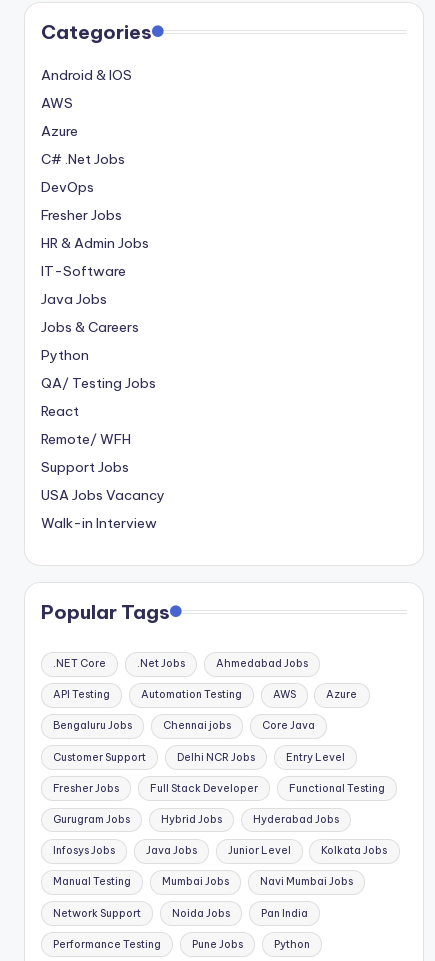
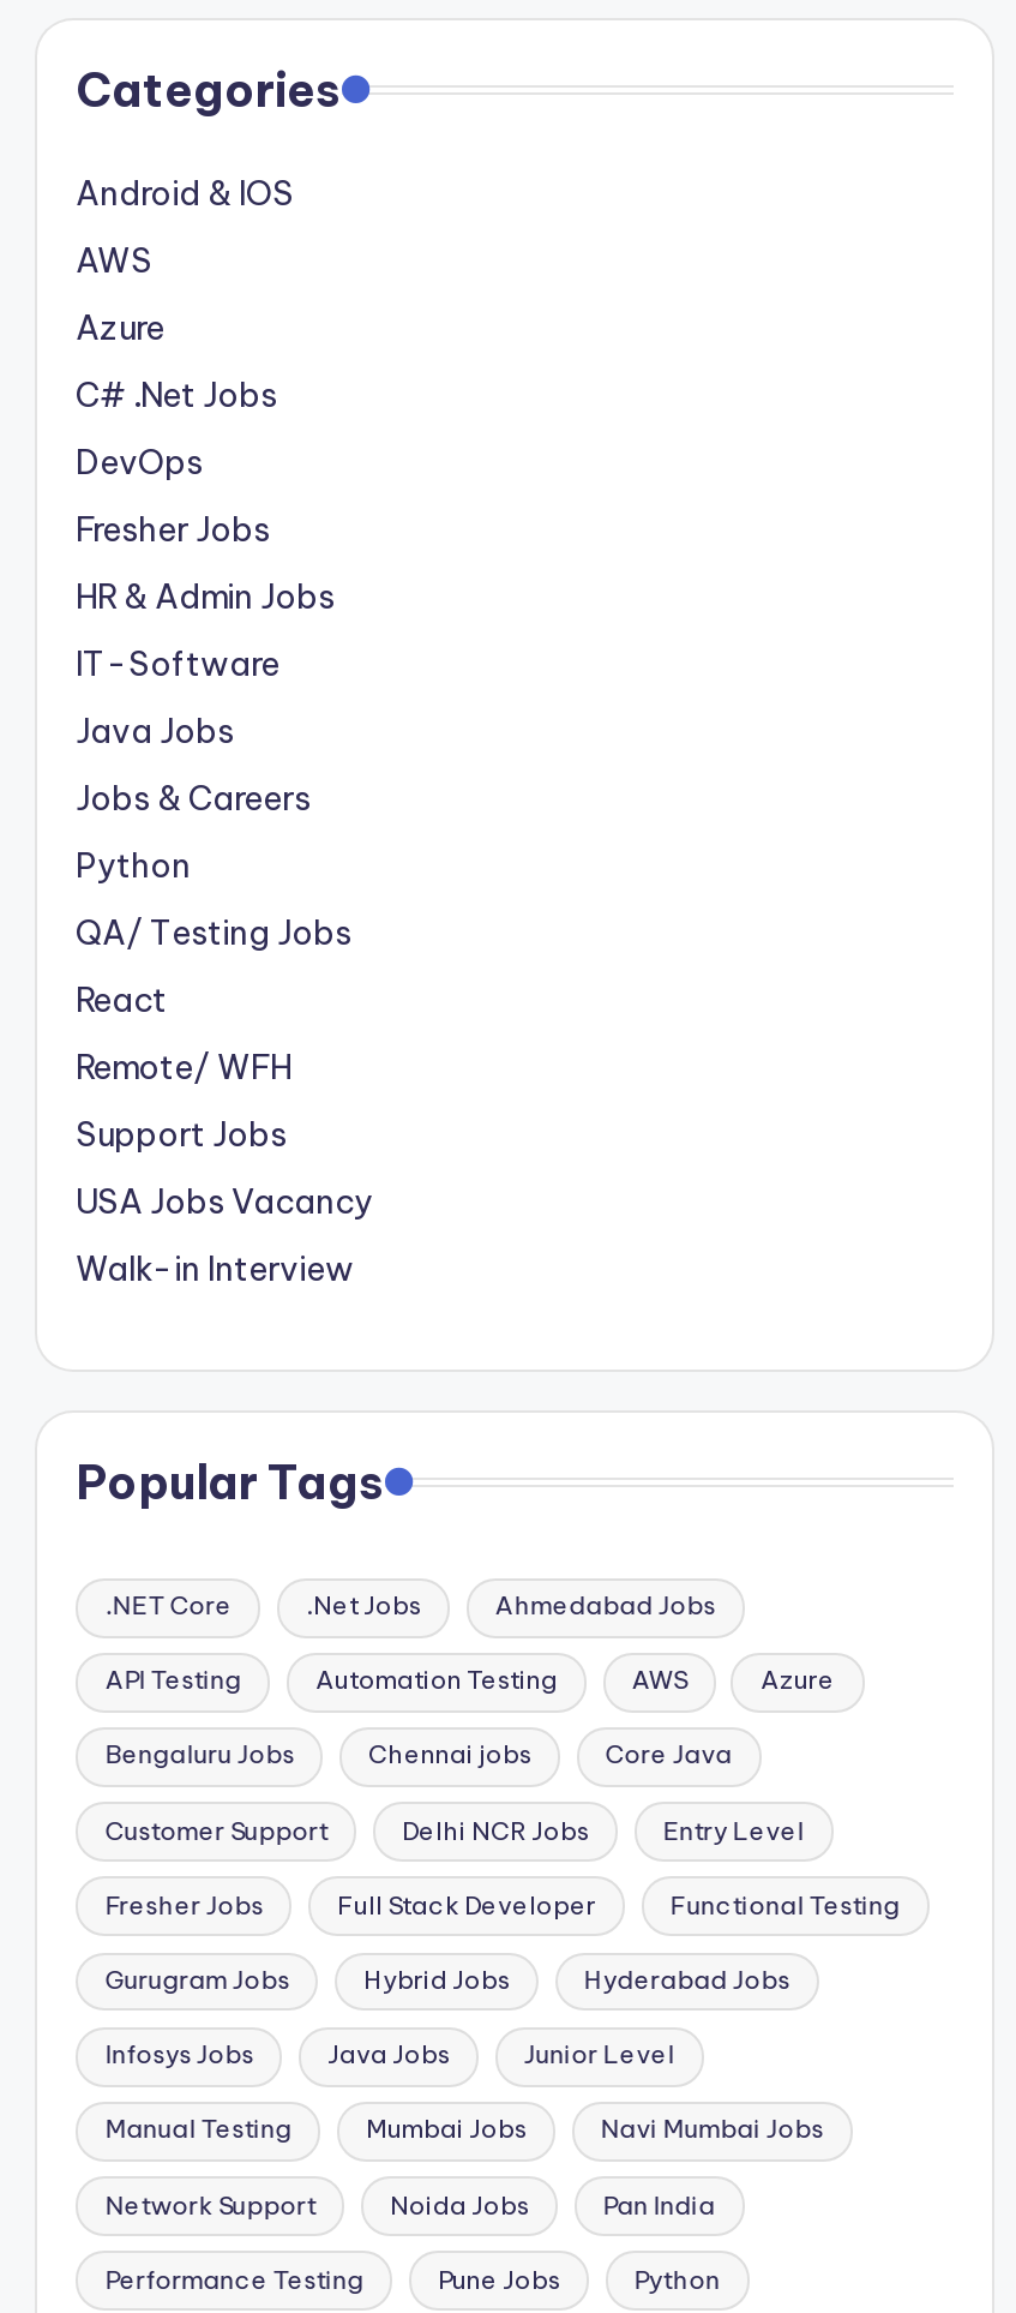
- Kolkata Jobs
